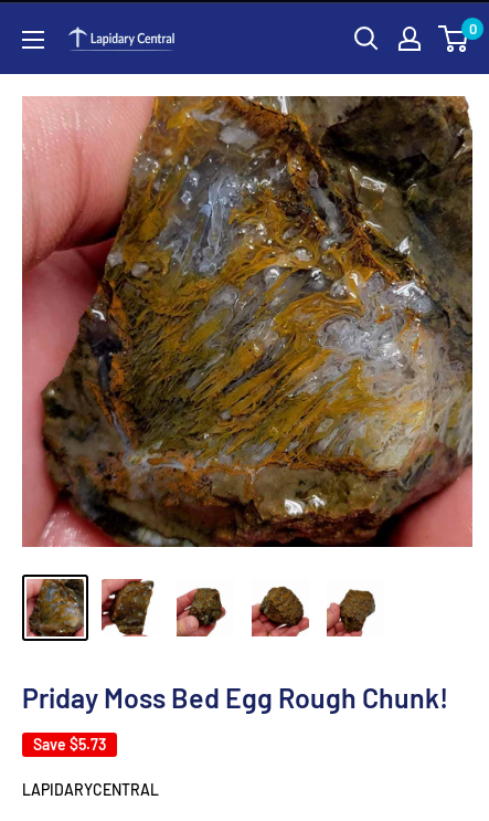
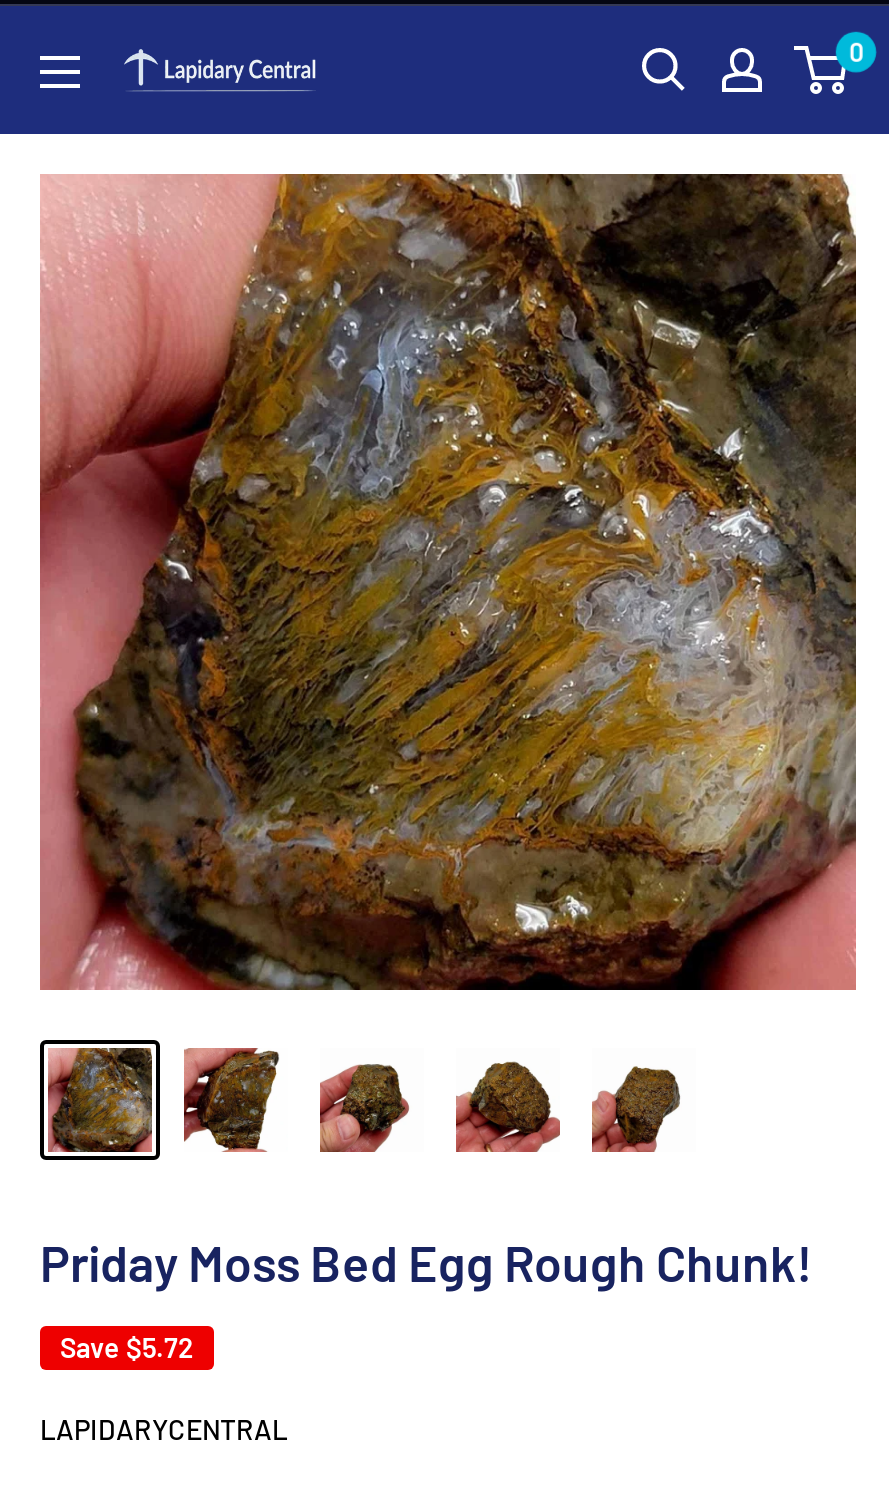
- Save $5.73
+ Save $5.72
